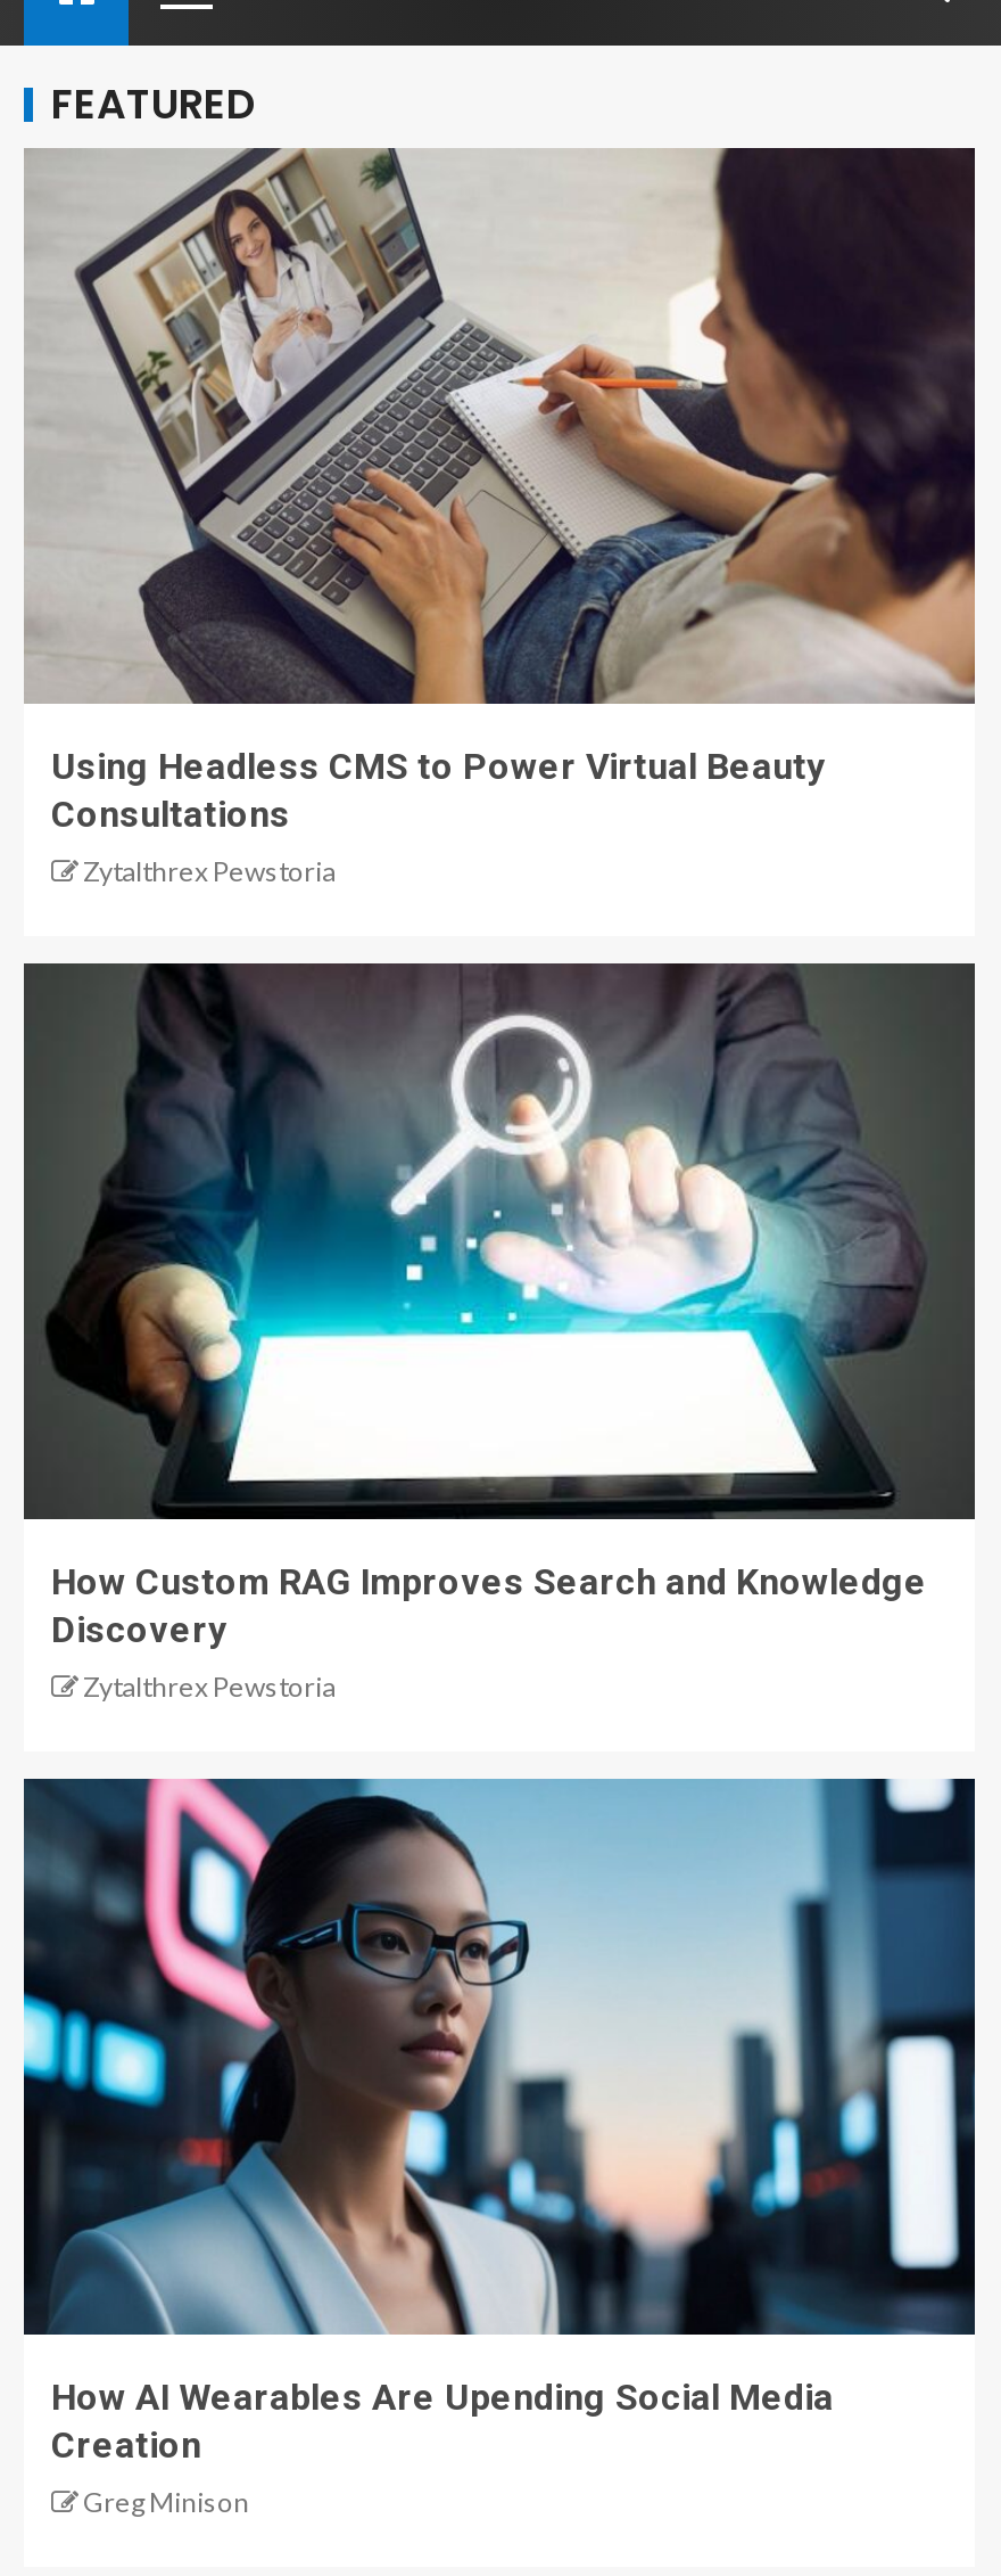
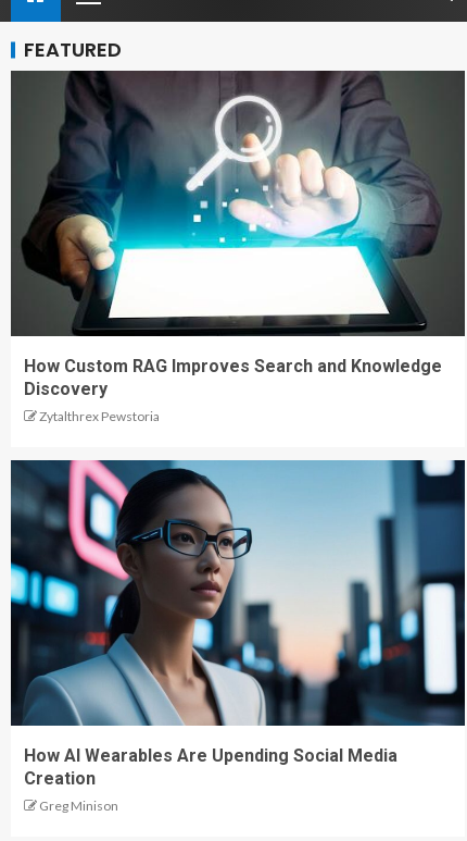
- [image]
- Using Headless CMS to Power Virtual Beauty
- Consultations
- Zytalthrex Pewstoria
